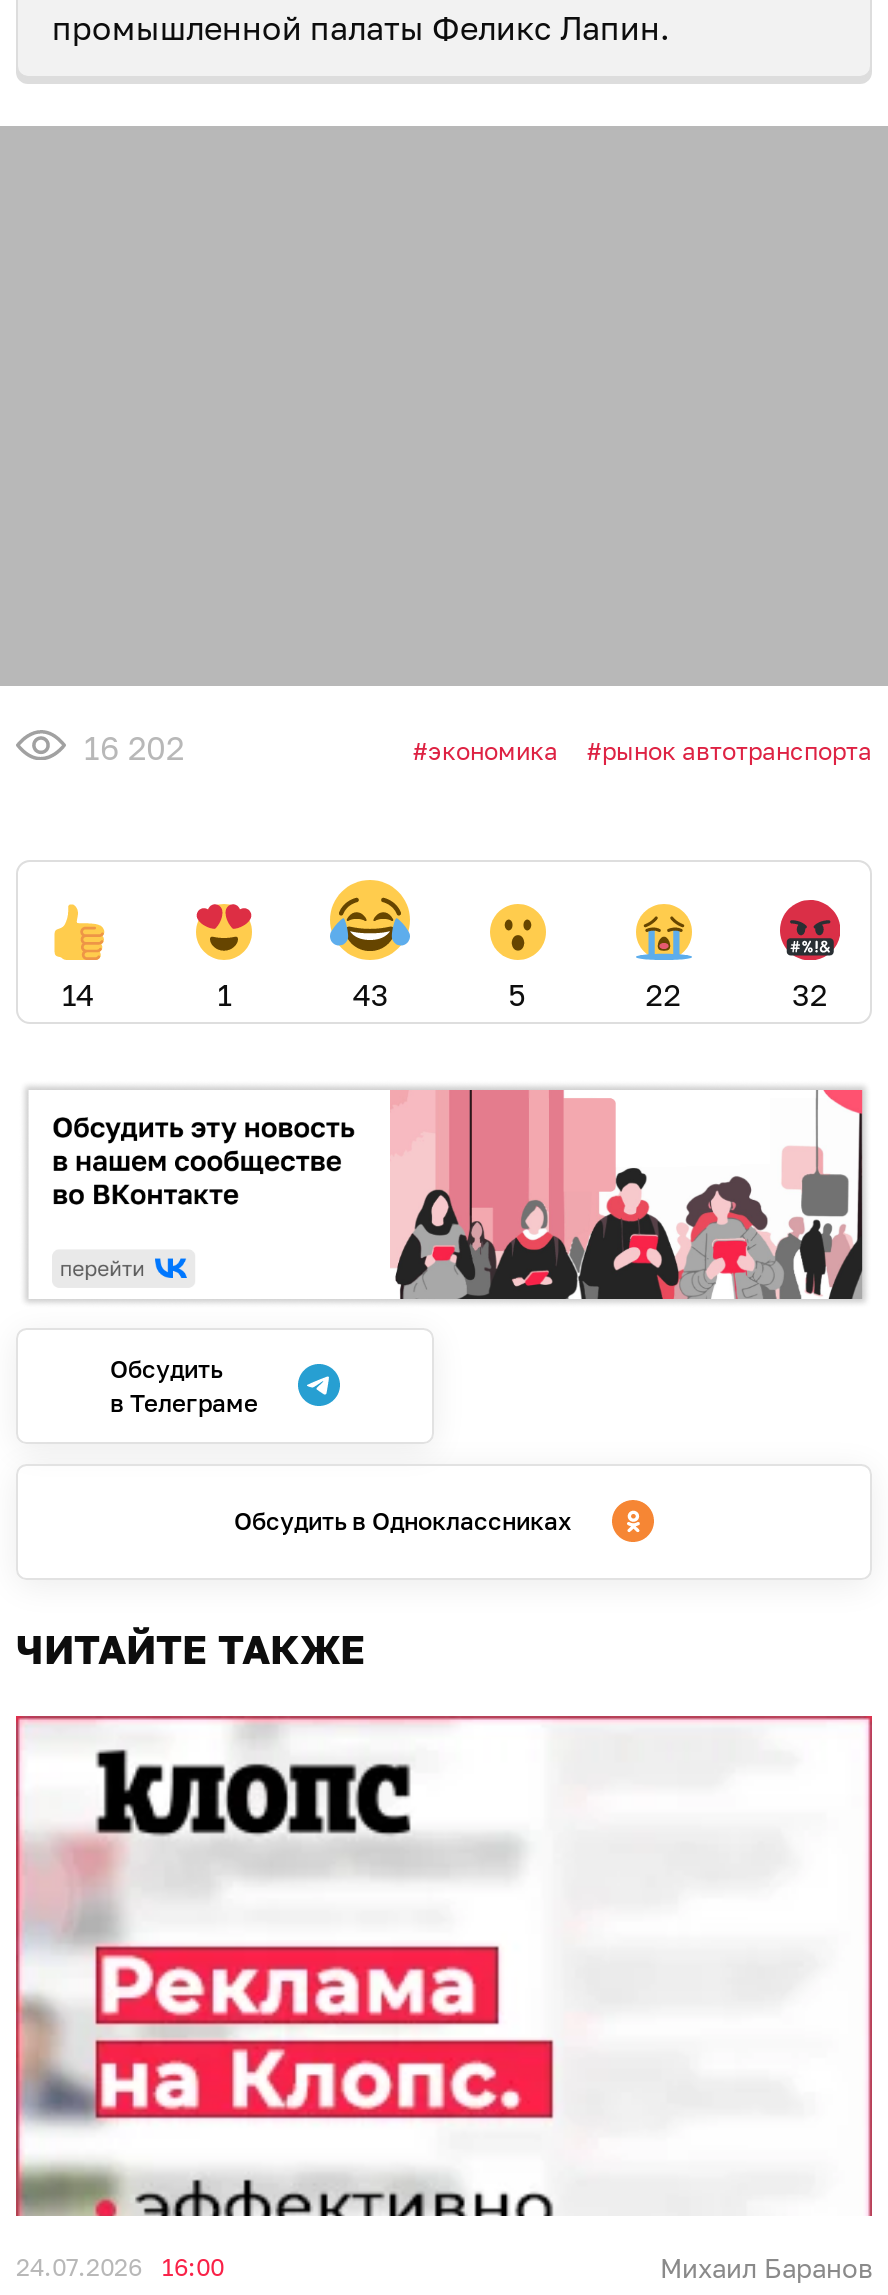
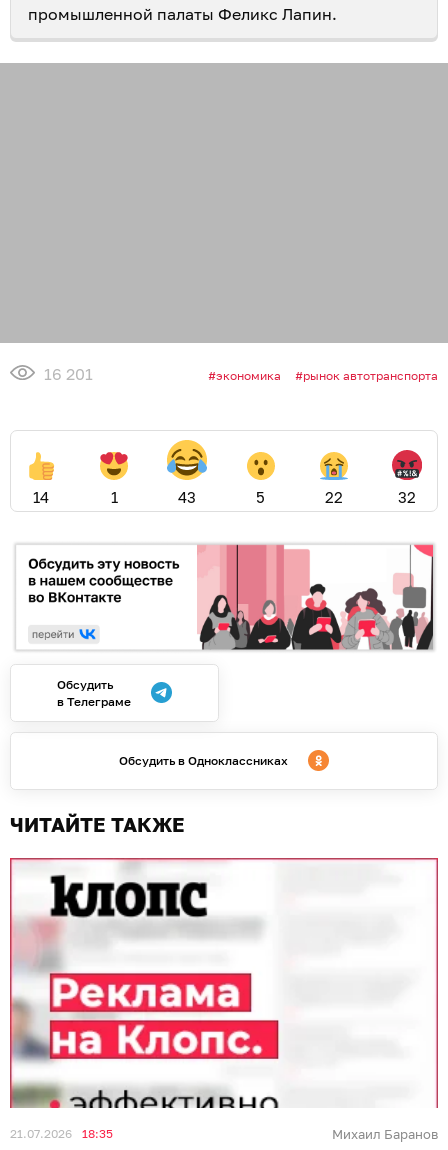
- 16 202
+ 16 201

- 24.07.2026
+ 21.07.2026

- 16:00
+ 18:35
